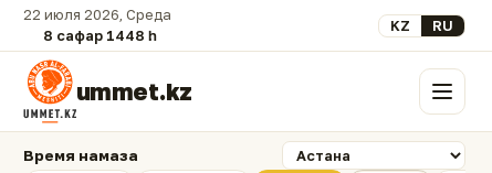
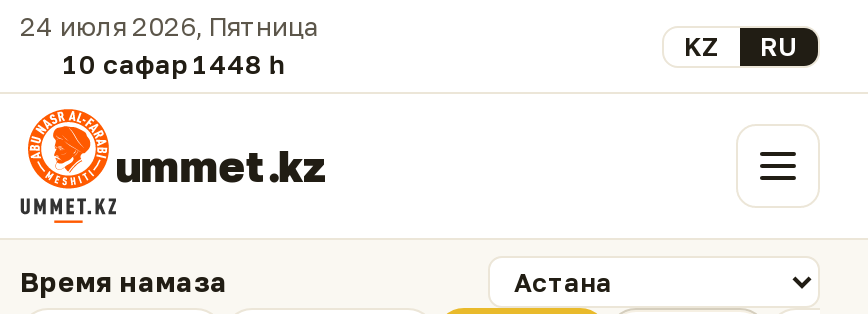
- 22 июля 2026, Среда
+ 24 июля 2026, Пятница

- 8 сафар 1448 һ.
+ 10 сафар 1448 һ.
